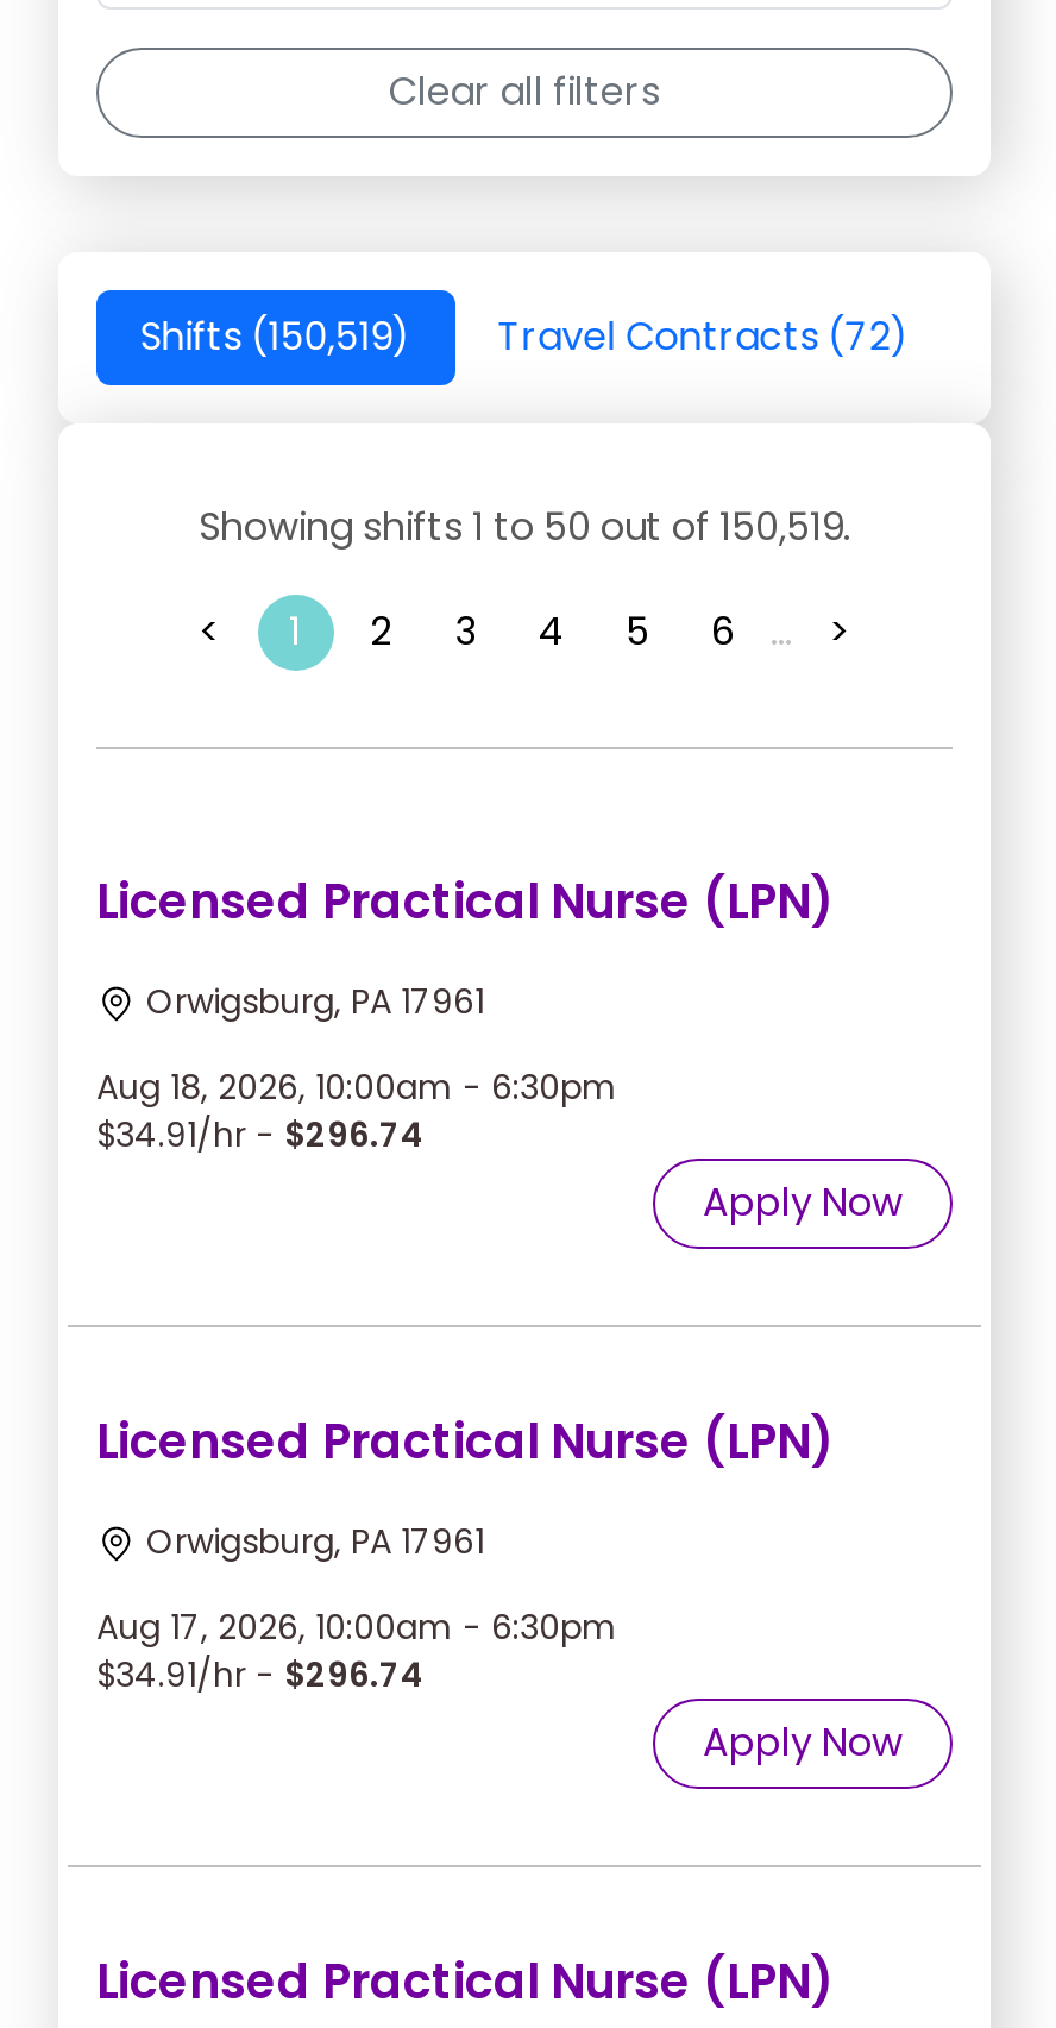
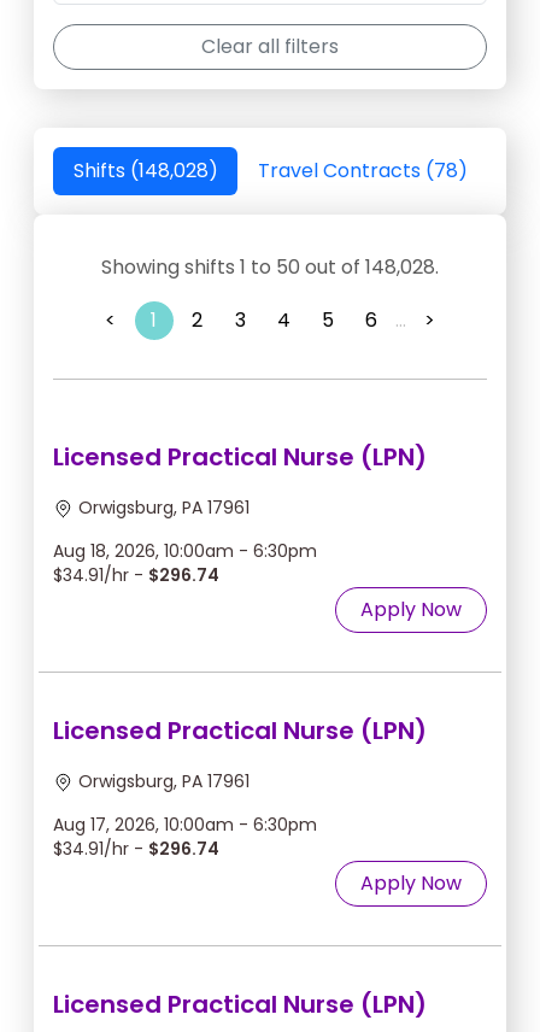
- Shifts (150,519)
+ Shifts (148,028)

- Travel Contracts (72)
+ Travel Contracts (78)

- Showing shifts 1 to 50 out of 150,519.
+ Showing shifts 1 to 50 out of 148,028.
